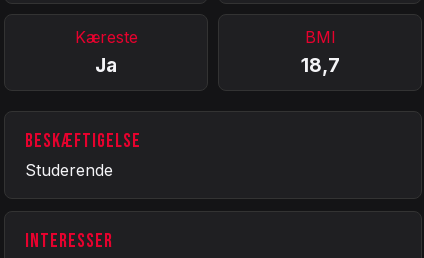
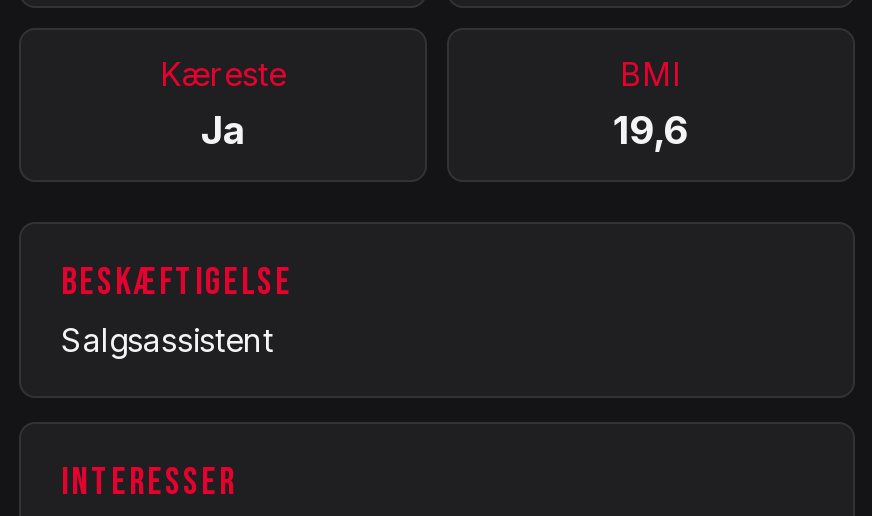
- 18,7
+ 19,6

- Studerende
+ Salgsassistent
